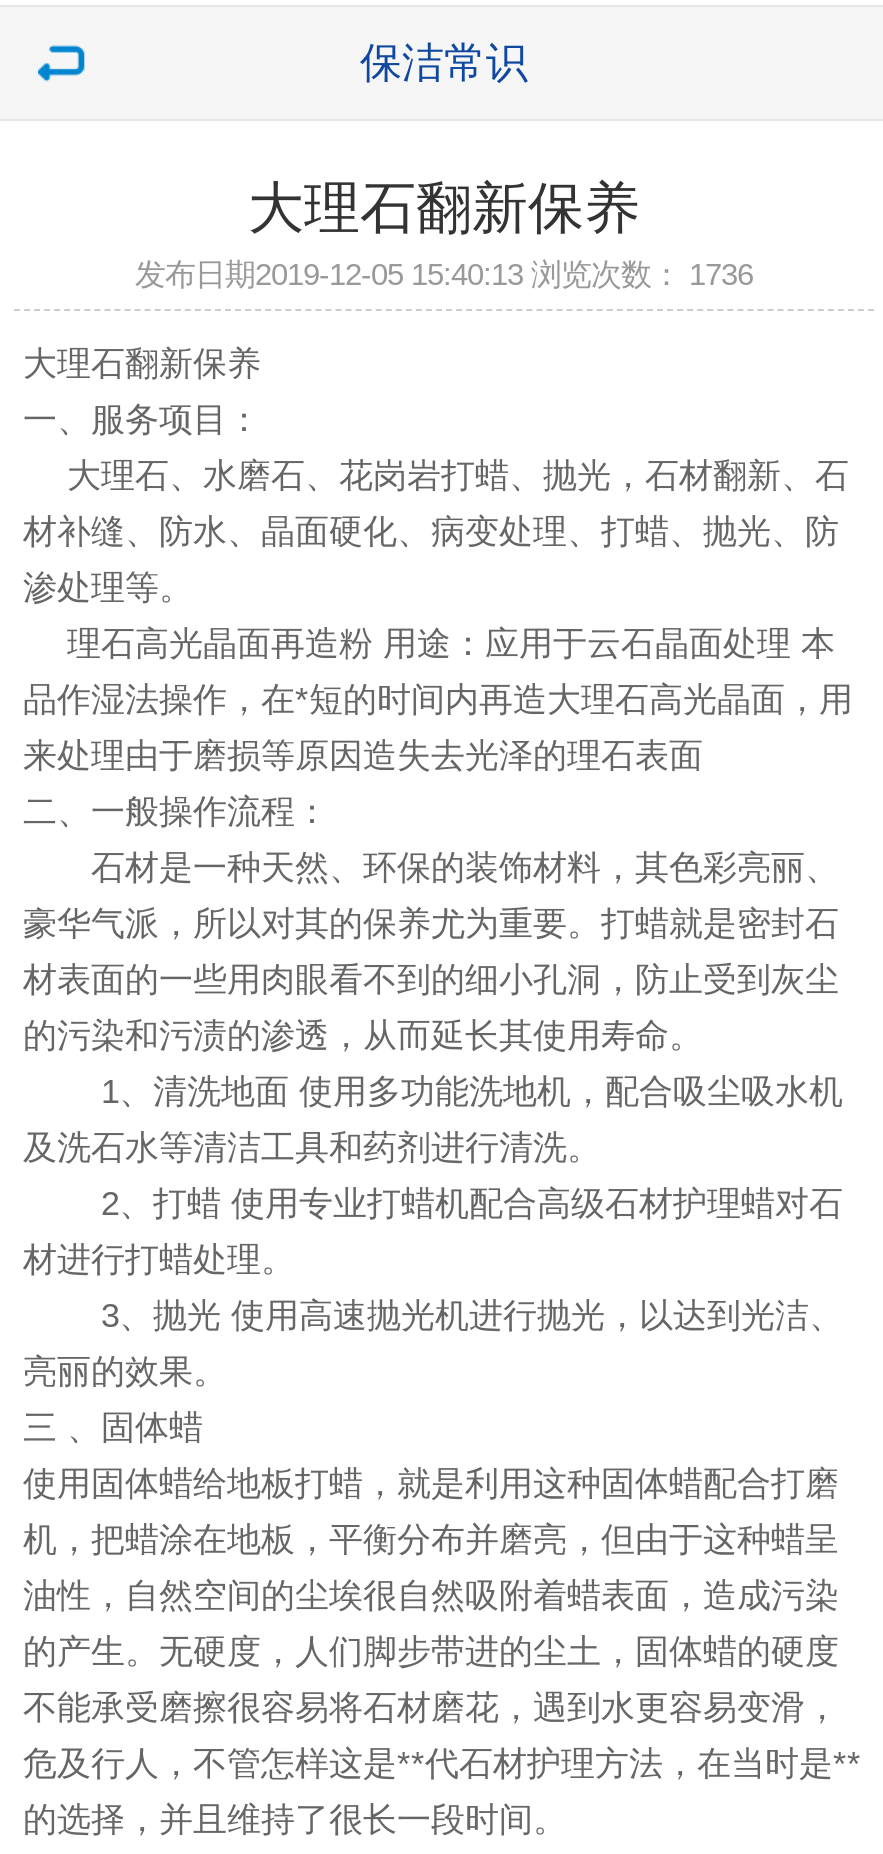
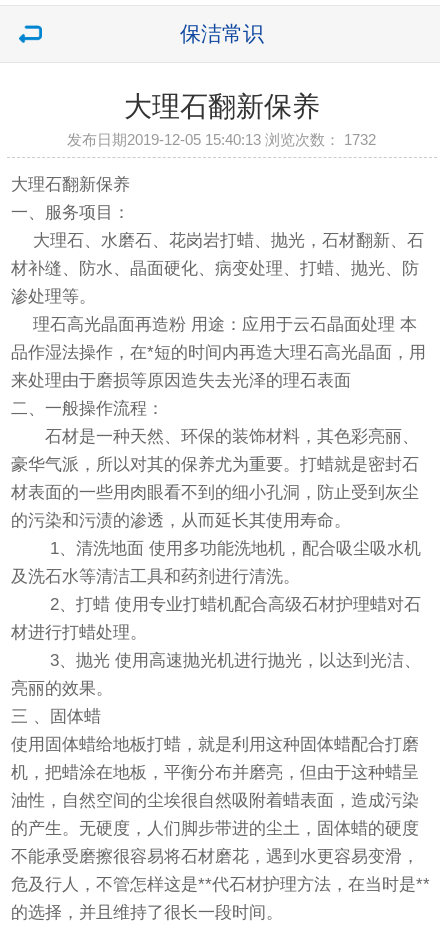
- 发布日期2019-12-05 15:40:13 浏览次数： 1736
+ 发布日期2019-12-05 15:40:13 浏览次数： 1732
